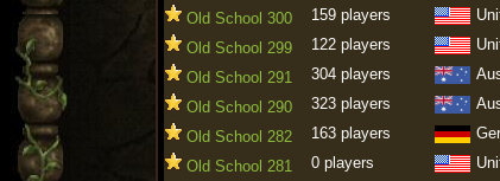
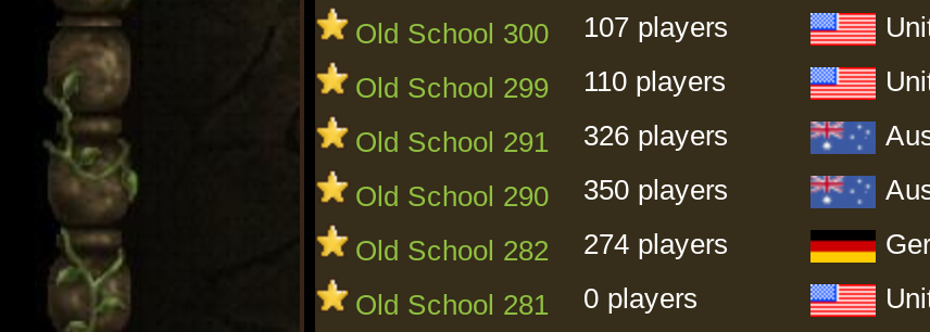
- Old School 300 159 players
+ Old School 300 107 players

- Old School 299 122 players
+ Old School 299 110 players

- Old School 291 304 players
+ Old School 291 326 players

- Old School 290 323 players
+ Old School 290 350 players

- Old School 282 163 players
+ Old School 282 274 players
